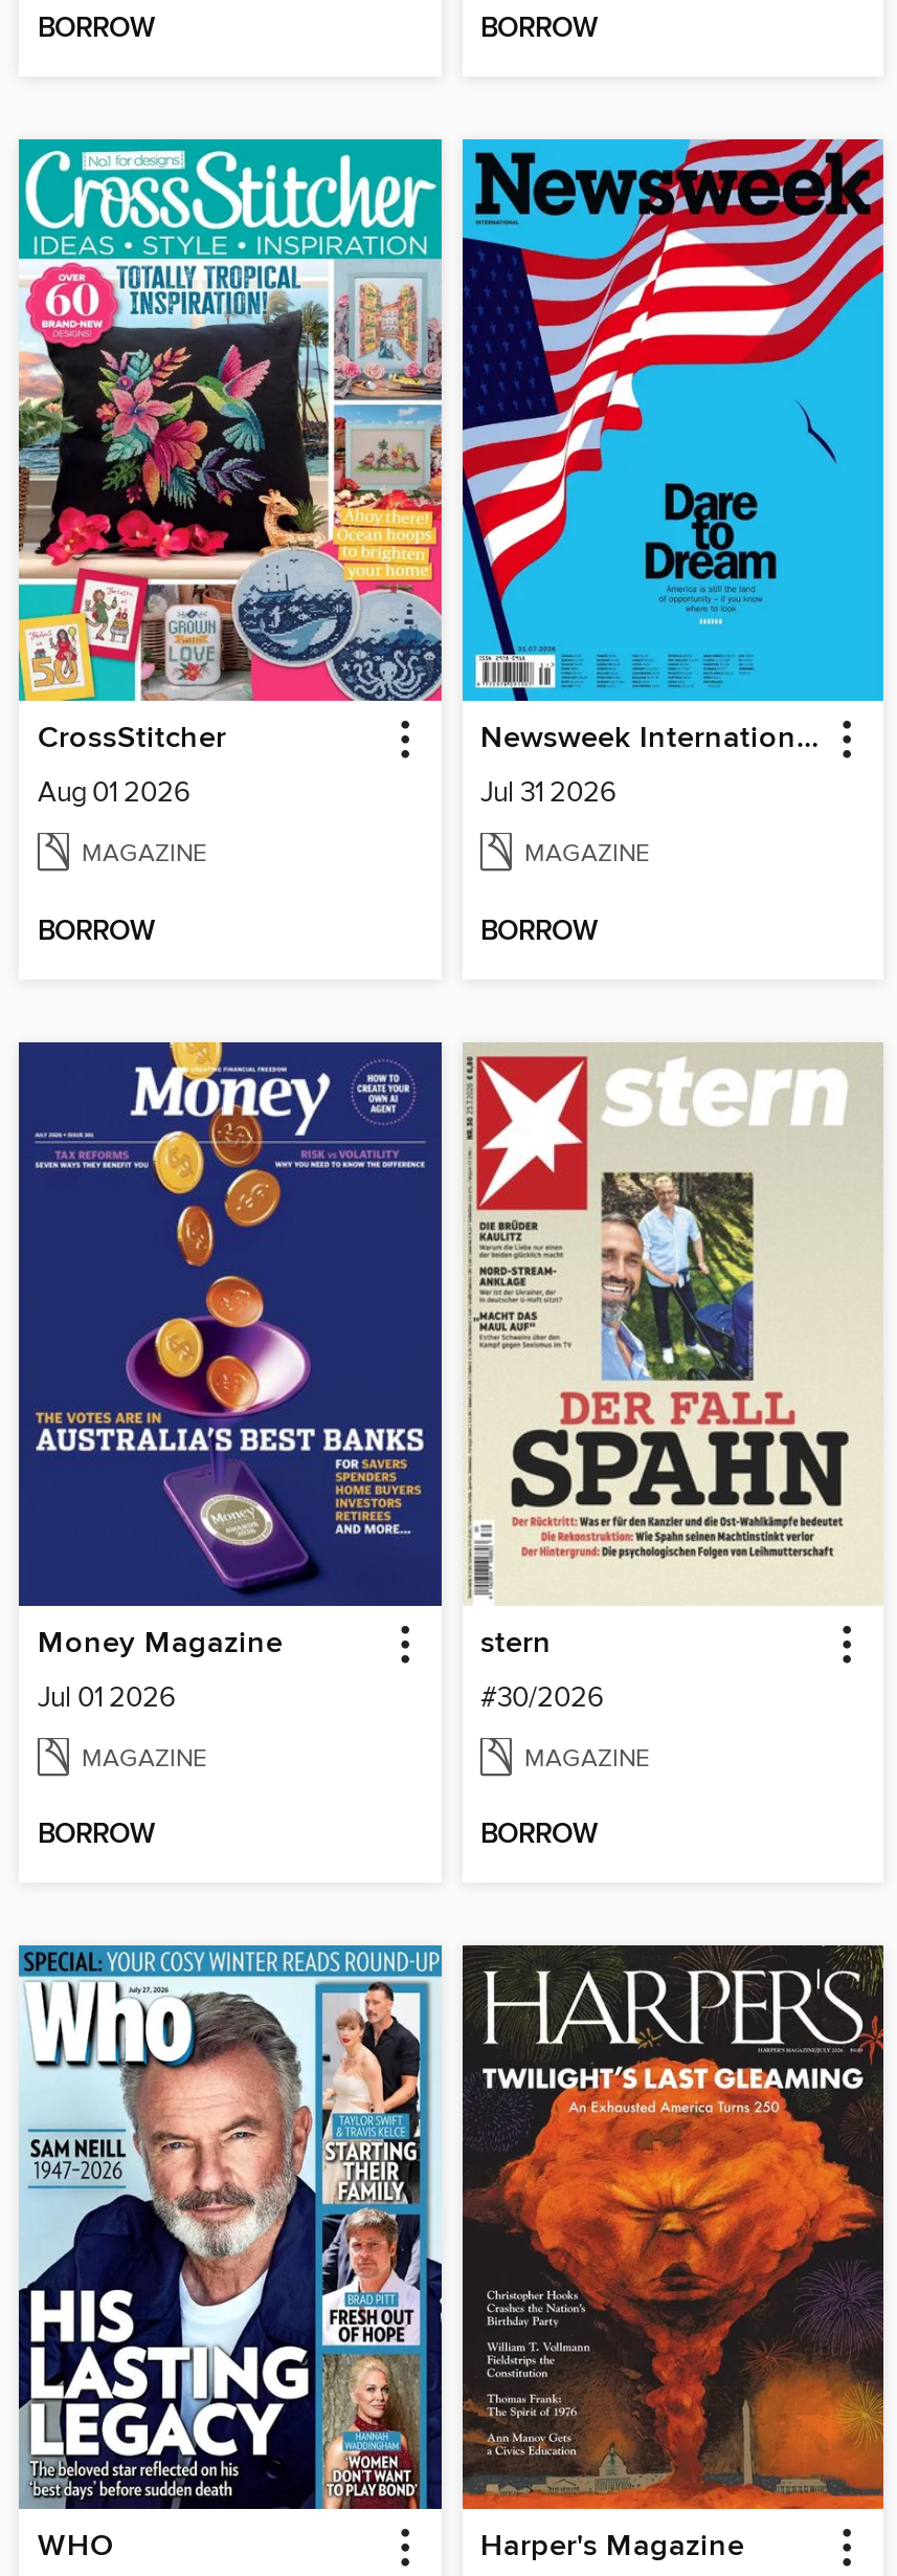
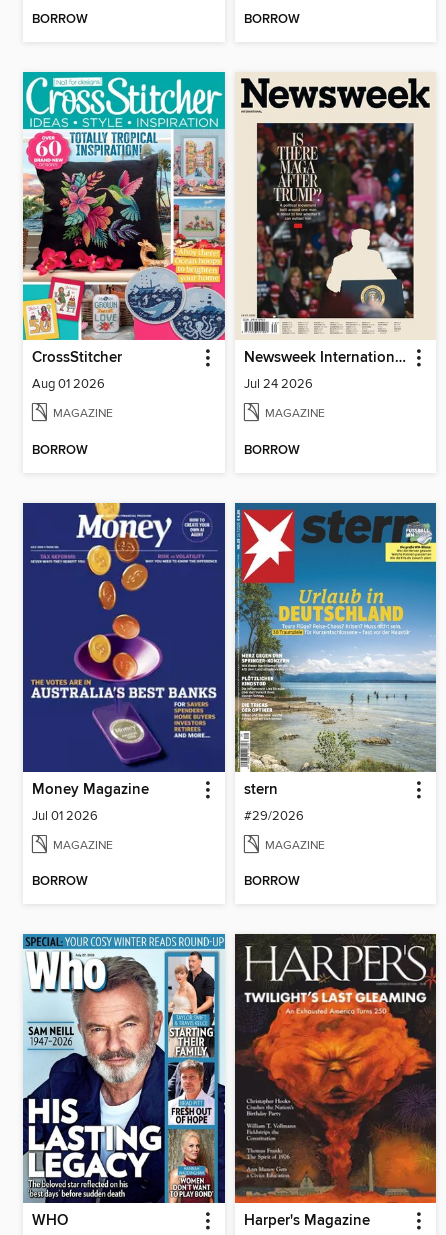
- [image]
- Jul 31 2026
+ [image]
+ Jul 24 2026

- [image]
- #30/2026
+ [image]
+ #29/2026
